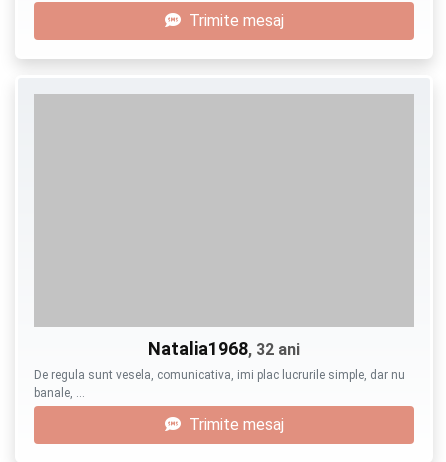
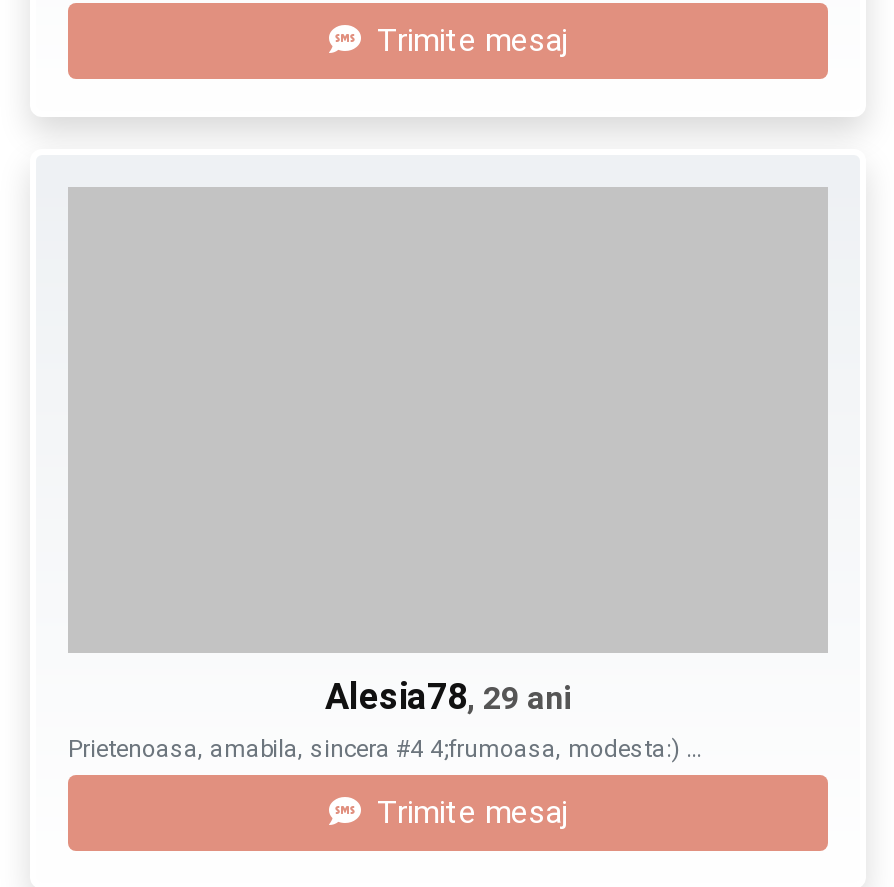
- Natalia1968, 32 ani
- De regula sunt vesela, comunicativa, imi plac lucrurile simple, dar nu
- banale, …
+ Alesia78, 29 ani
+ Prietenoasa, amabila, sincera #4 4;frumoasa, modesta:) …
